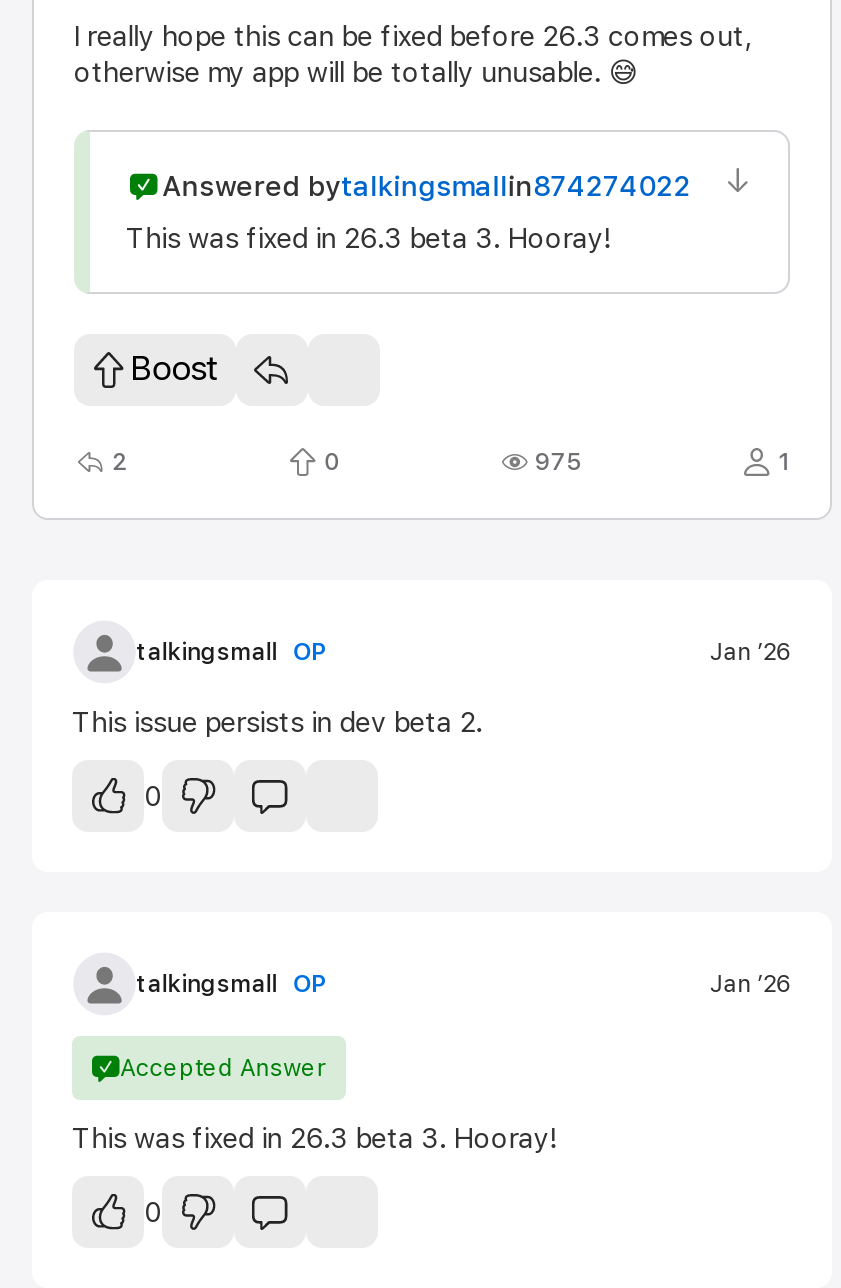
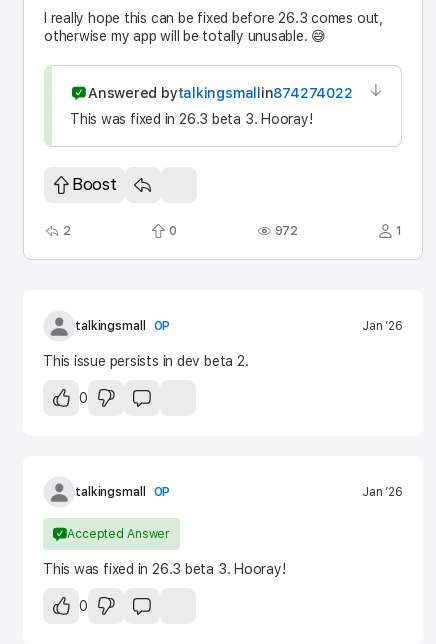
- 975
+ 972
